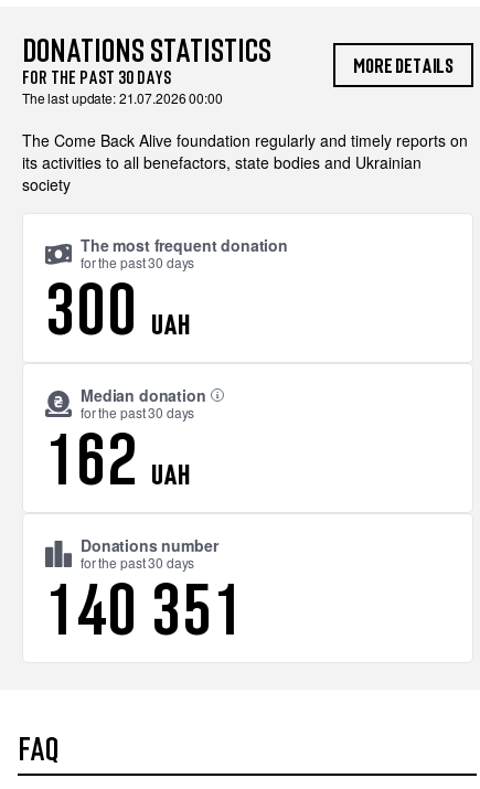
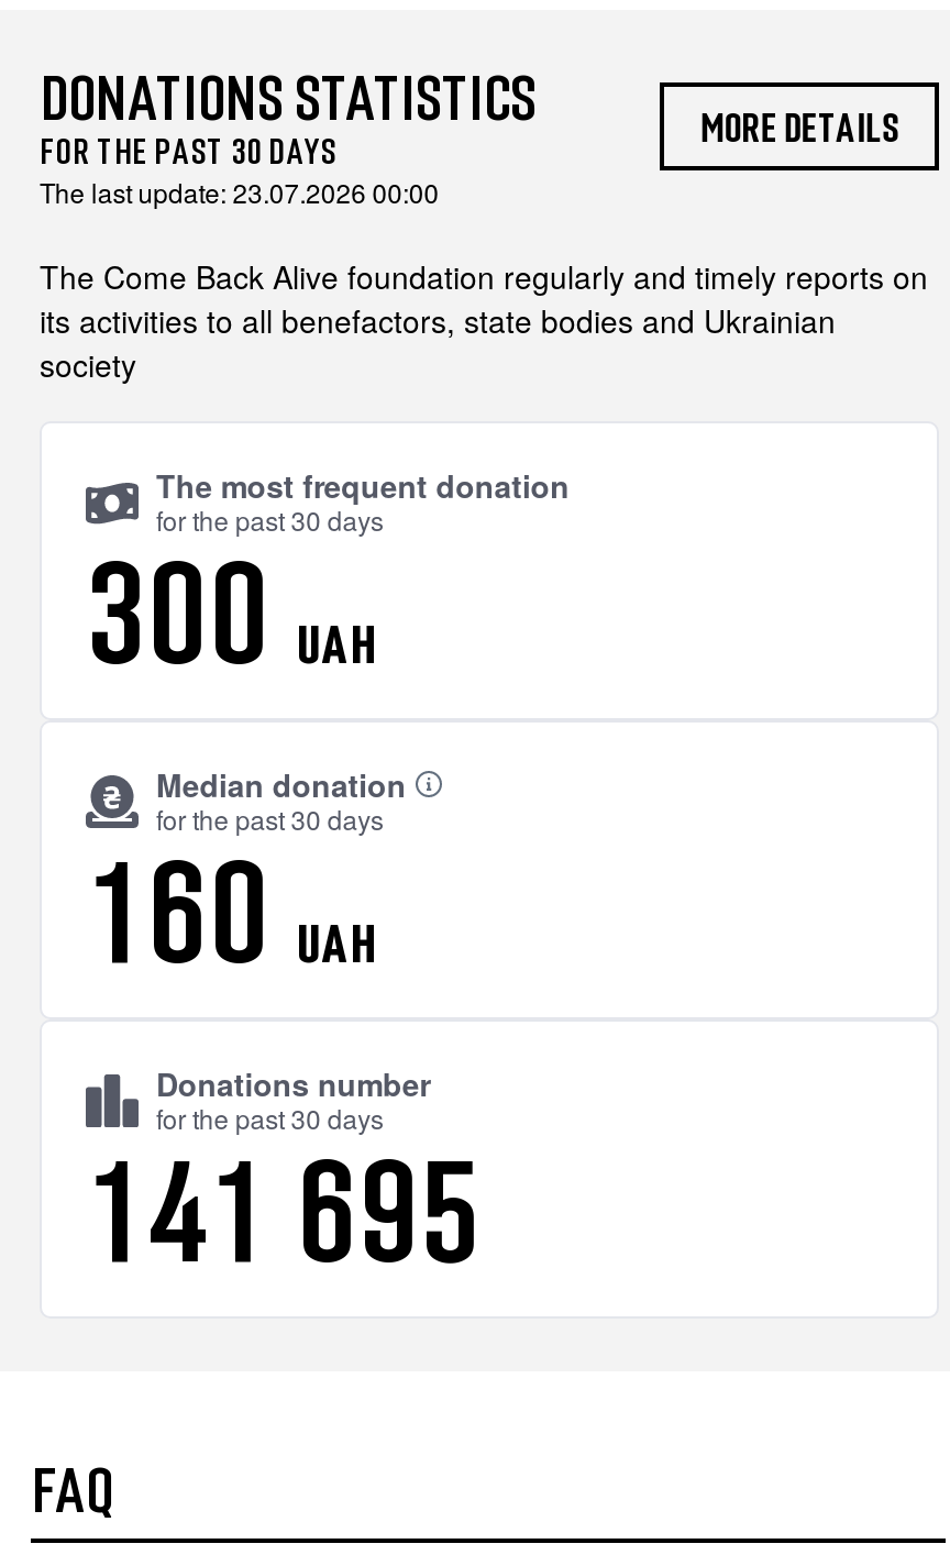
- The last update: 21.07.2026 00:00
+ The last update: 23.07.2026 00:00

- 162 UAH
+ 160 UAH

- 140 351
+ 141 695
